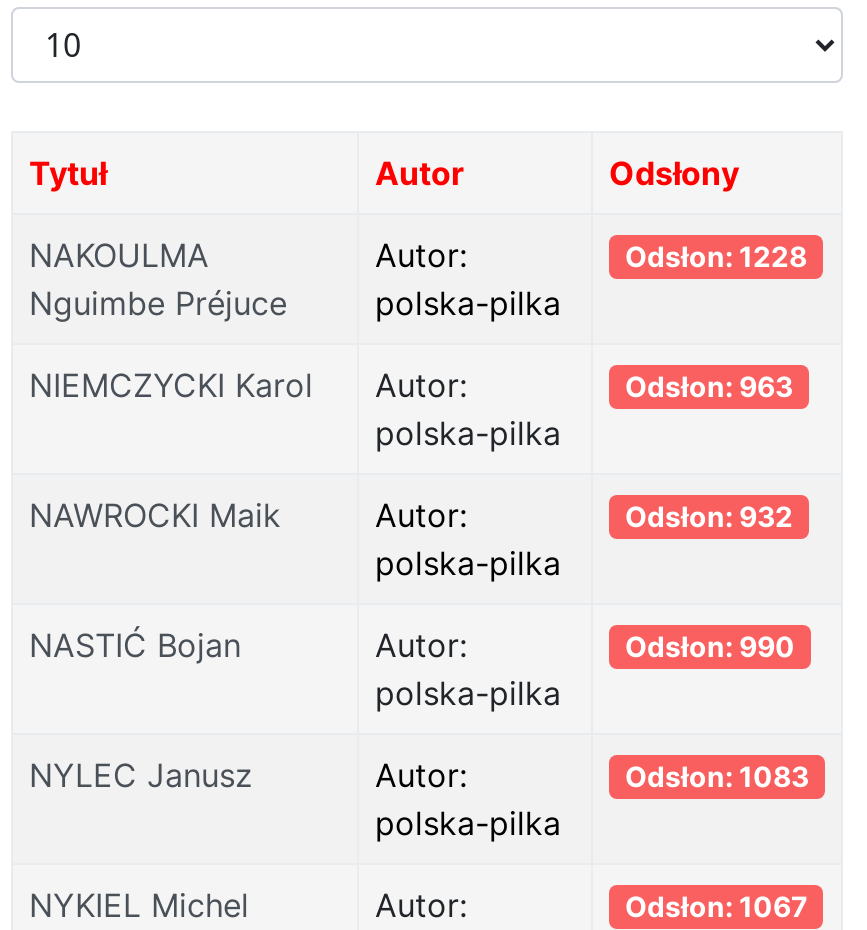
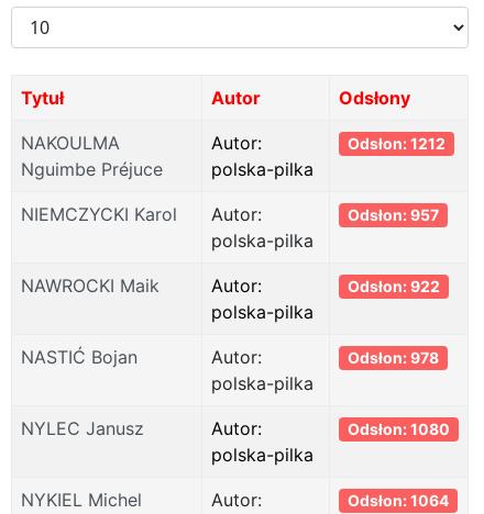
- Odsłon: 1228
+ Odsłon: 1212

- Odsłon: 963
+ Odsłon: 957

- Odsłon: 932
+ Odsłon: 922

- Odsłon: 990
+ Odsłon: 978

- Odsłon: 1083
+ Odsłon: 1080

- Odsłon: 1067
+ Odsłon: 1064
